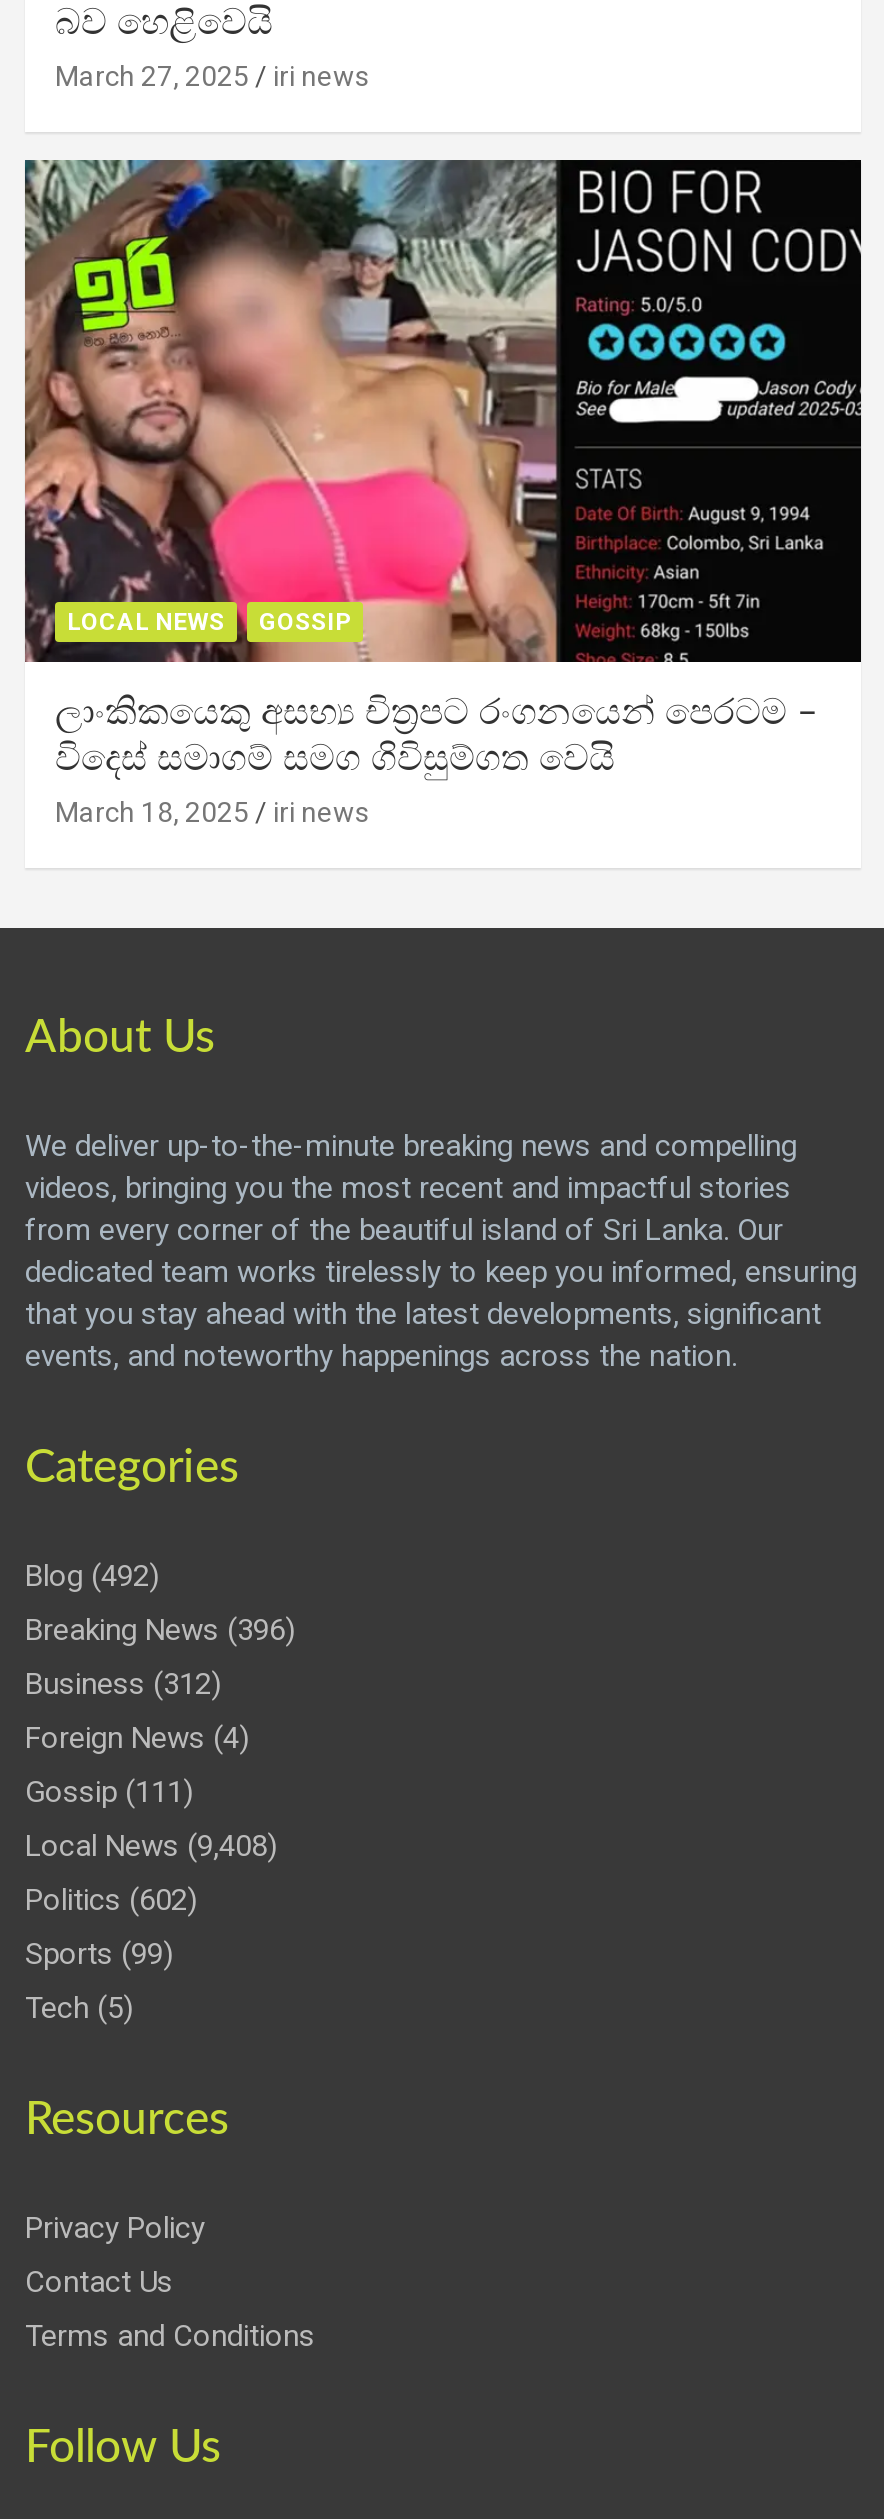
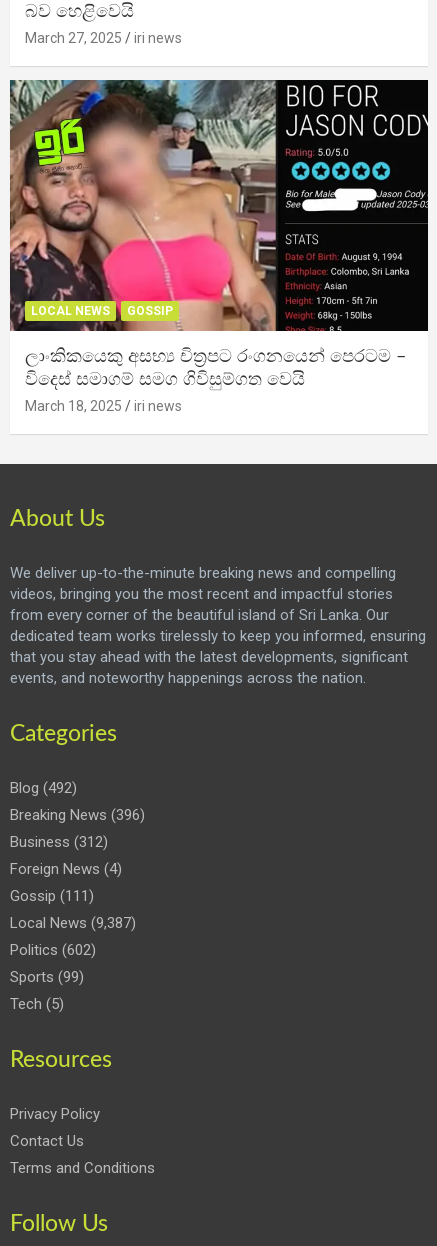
- Local News (9,408)
+ Local News (9,387)
